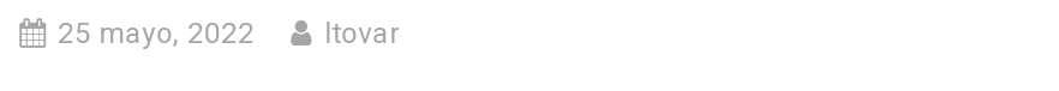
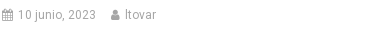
- 25 mayo, 2022
+ 10 junio, 2023
